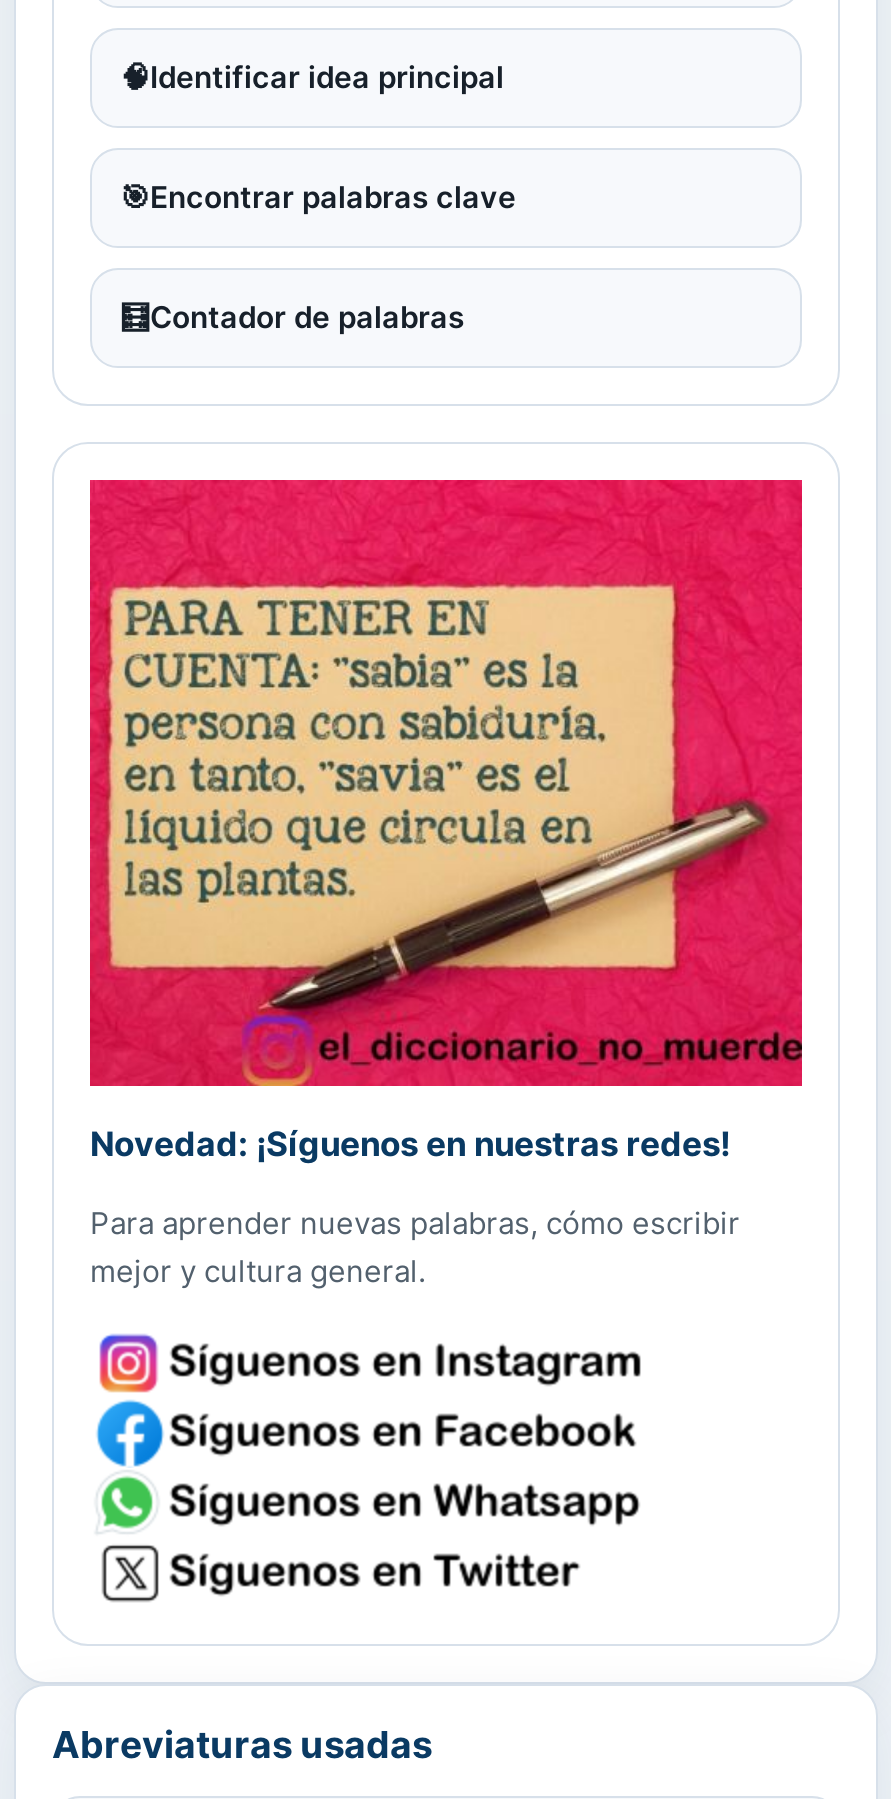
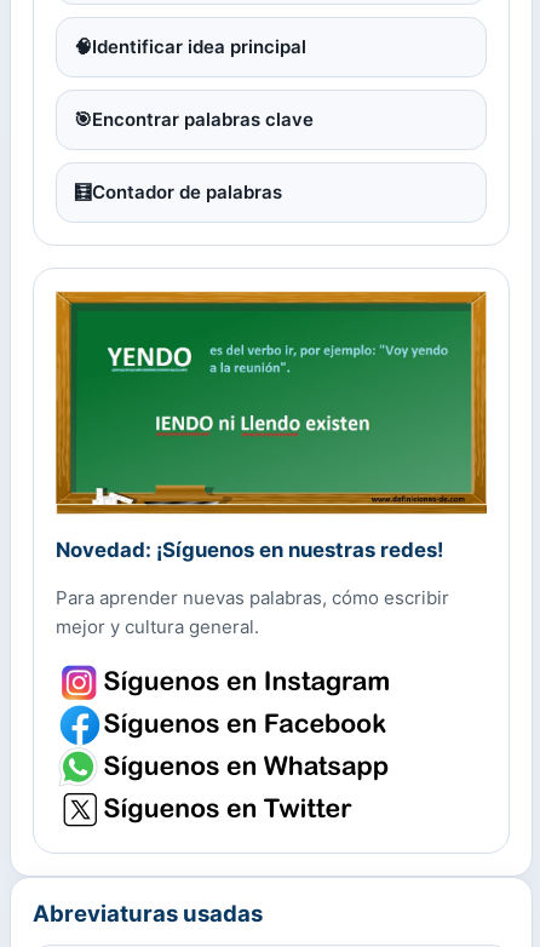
- [image]
+ [image]
